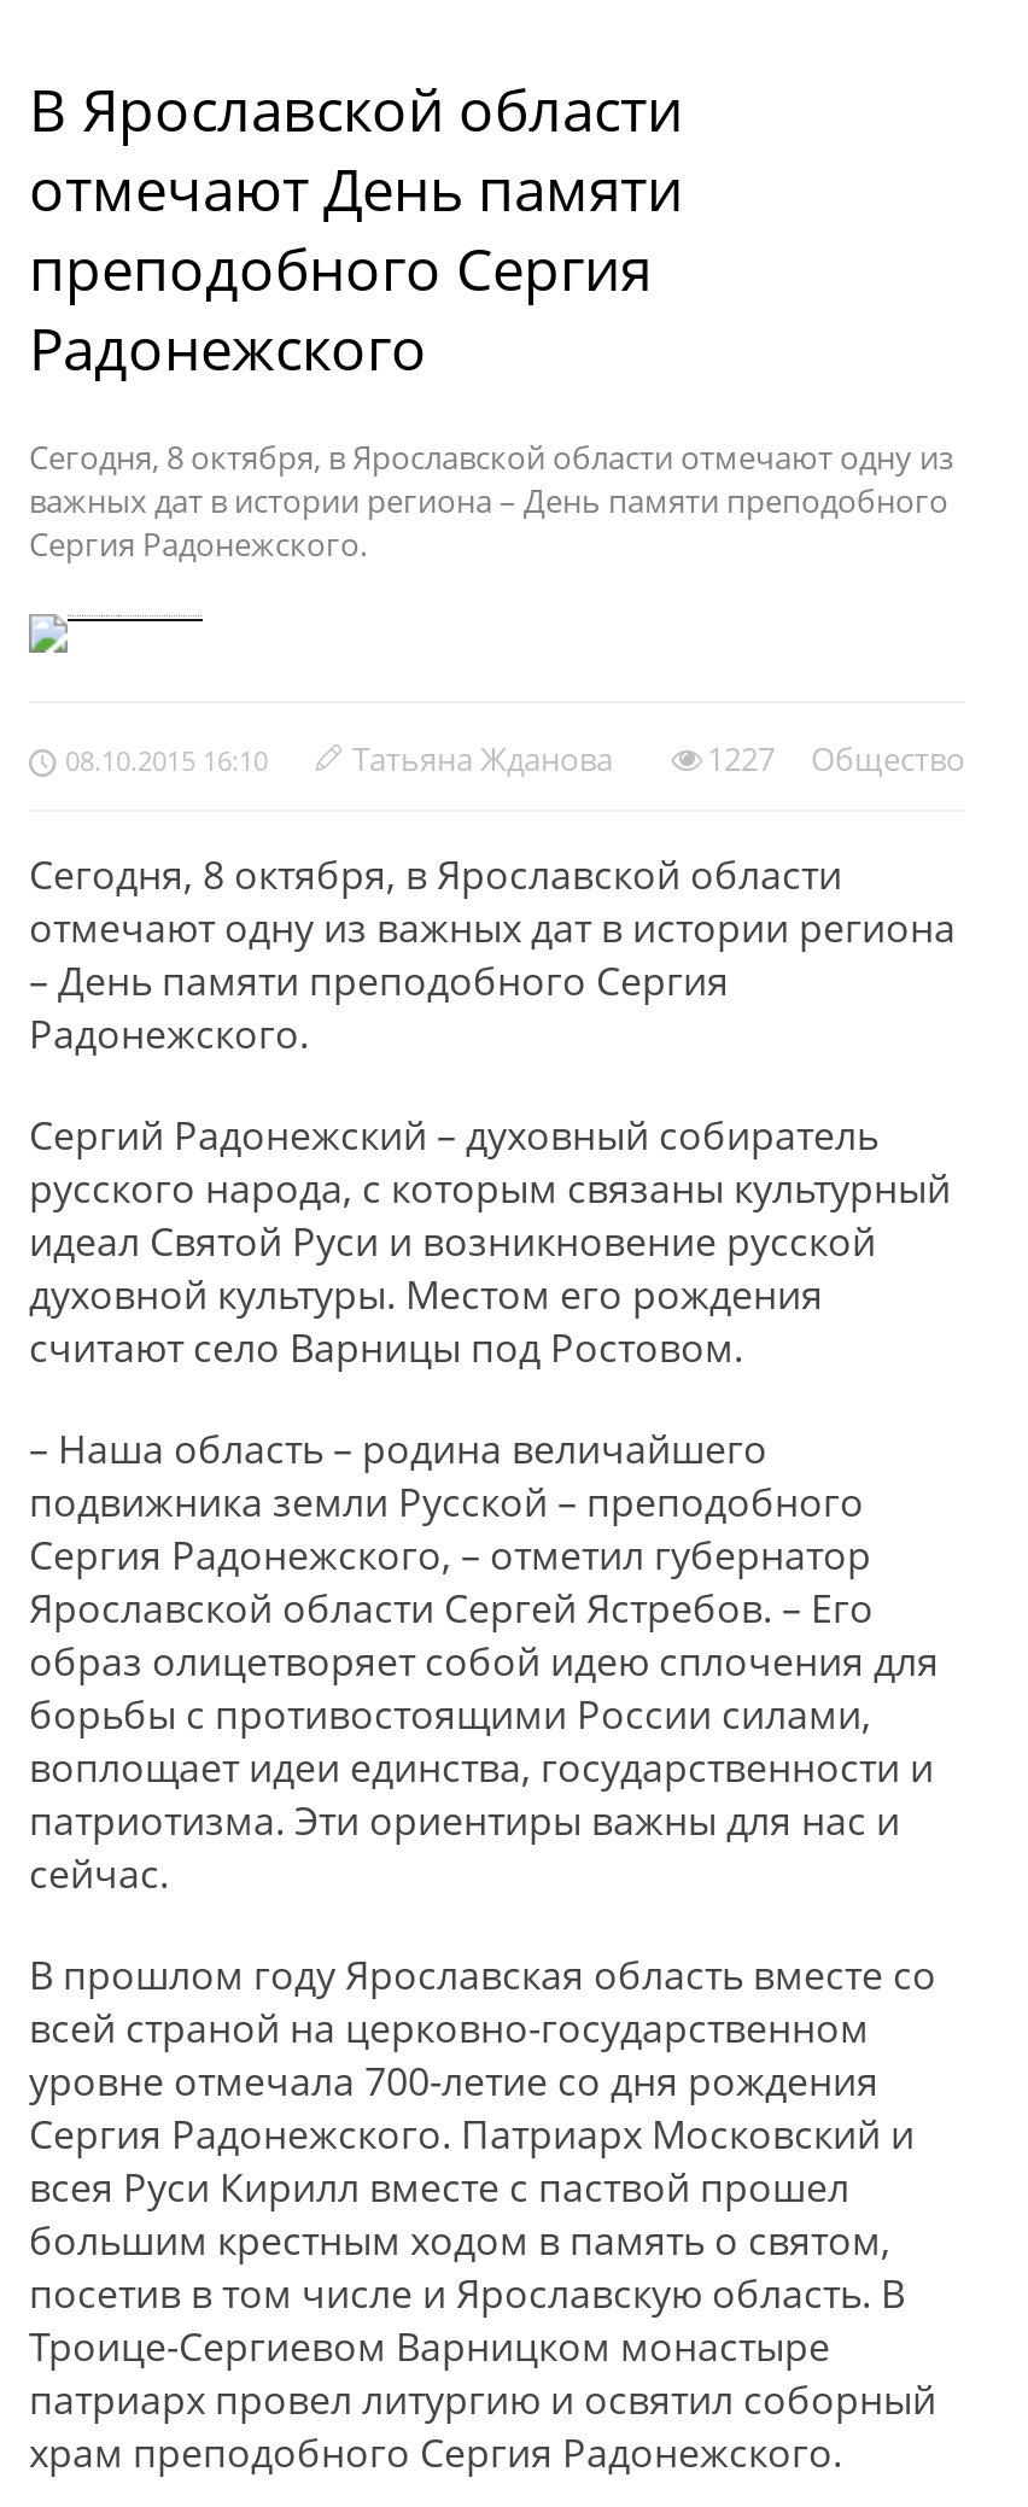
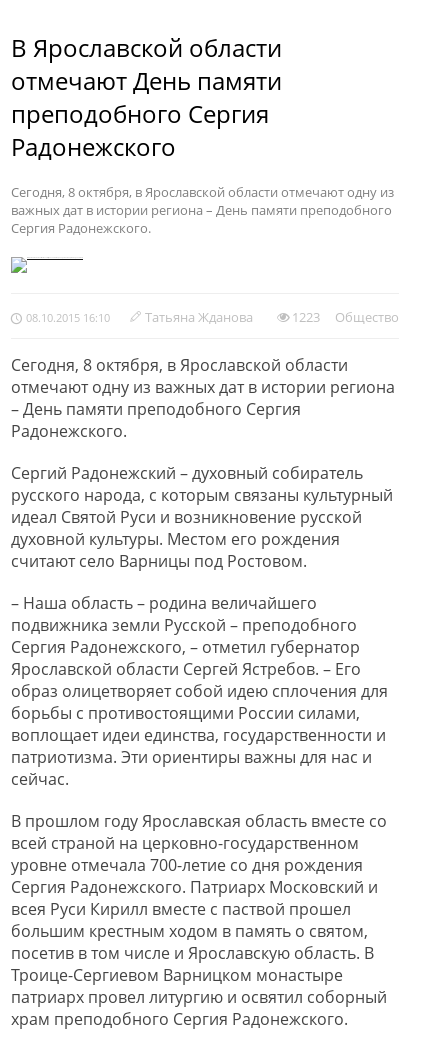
- 1227 Обществo
+ 1223 Обществo
